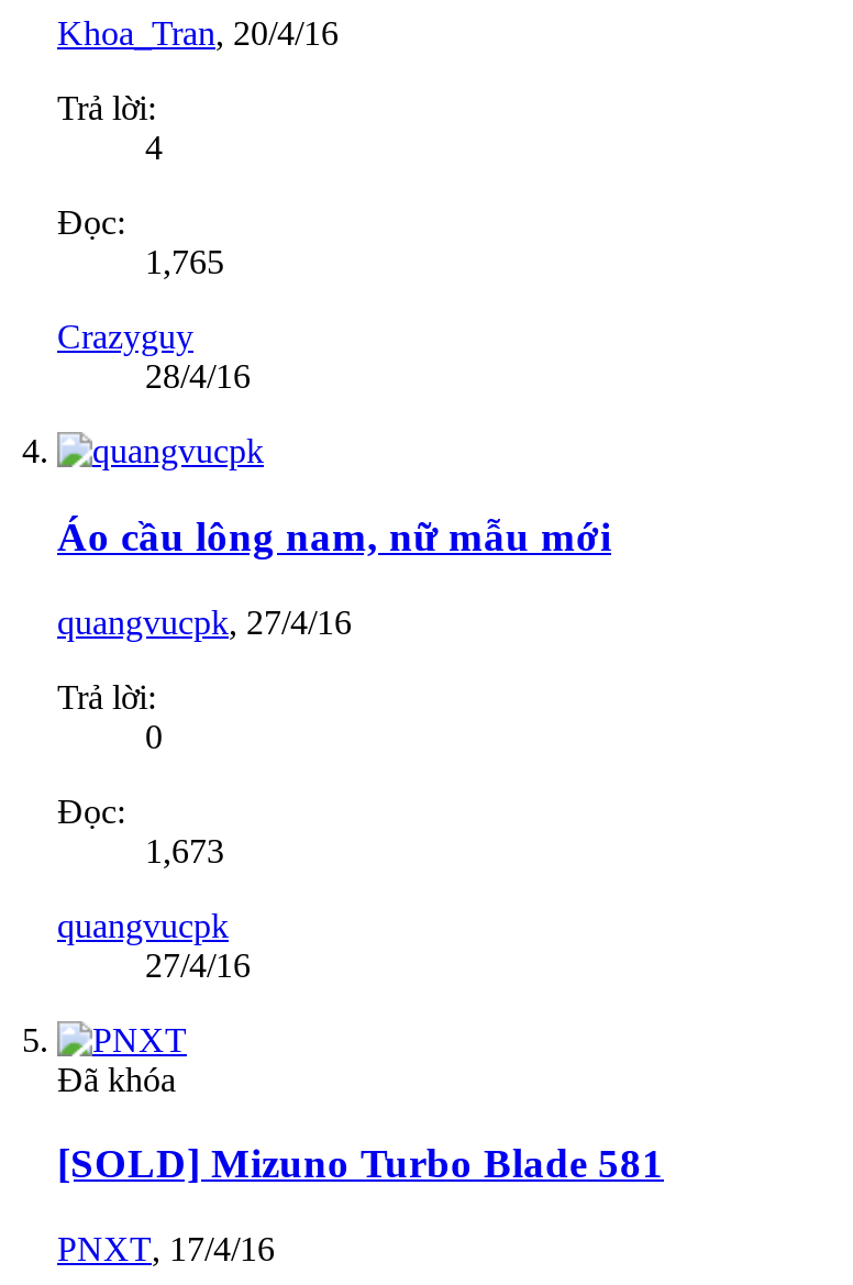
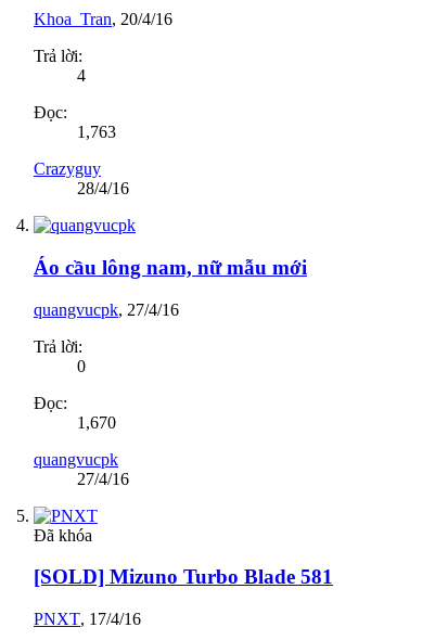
- 1,765
+ 1,763

- 1,673
+ 1,670
